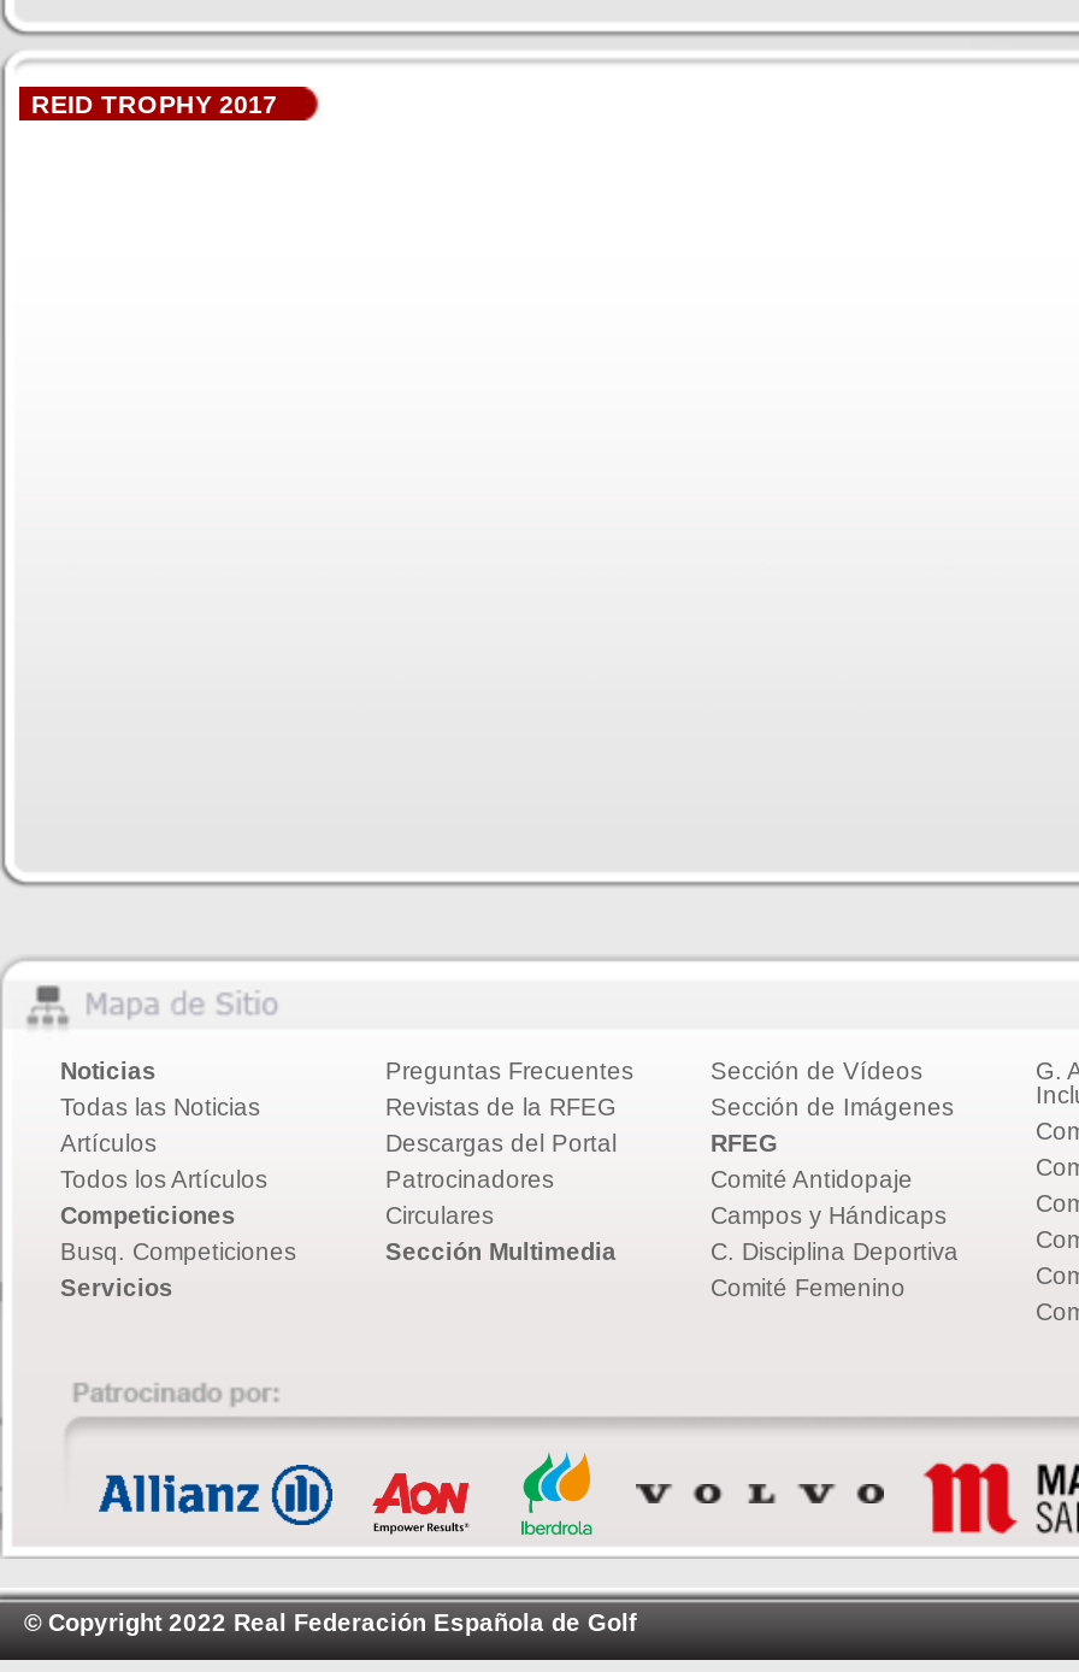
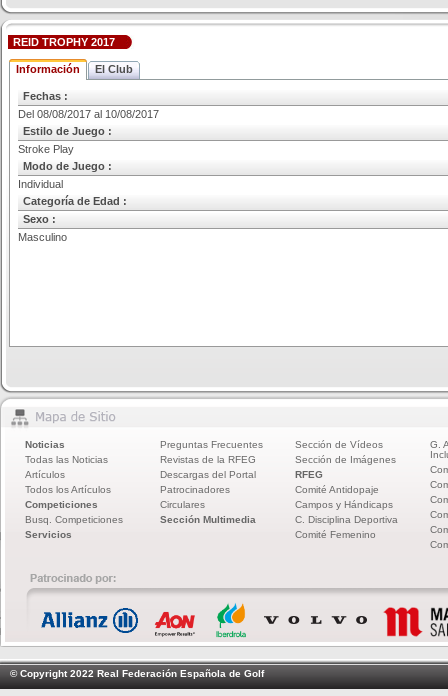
+ Información
+ El Club
+ Fechas :
+ Del 08/08/2017 al 10/08/2017
+ Estilo de Juego :
+ Stroke Play
+ Modo de Juego :
+ Individual
+ Categoría de Edad :
+ Sexo :
+ Masculino
